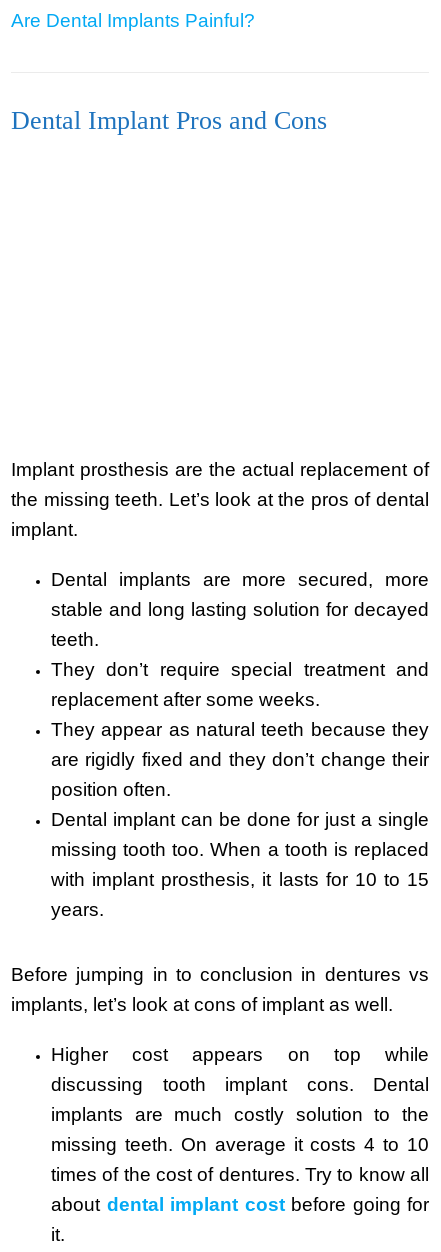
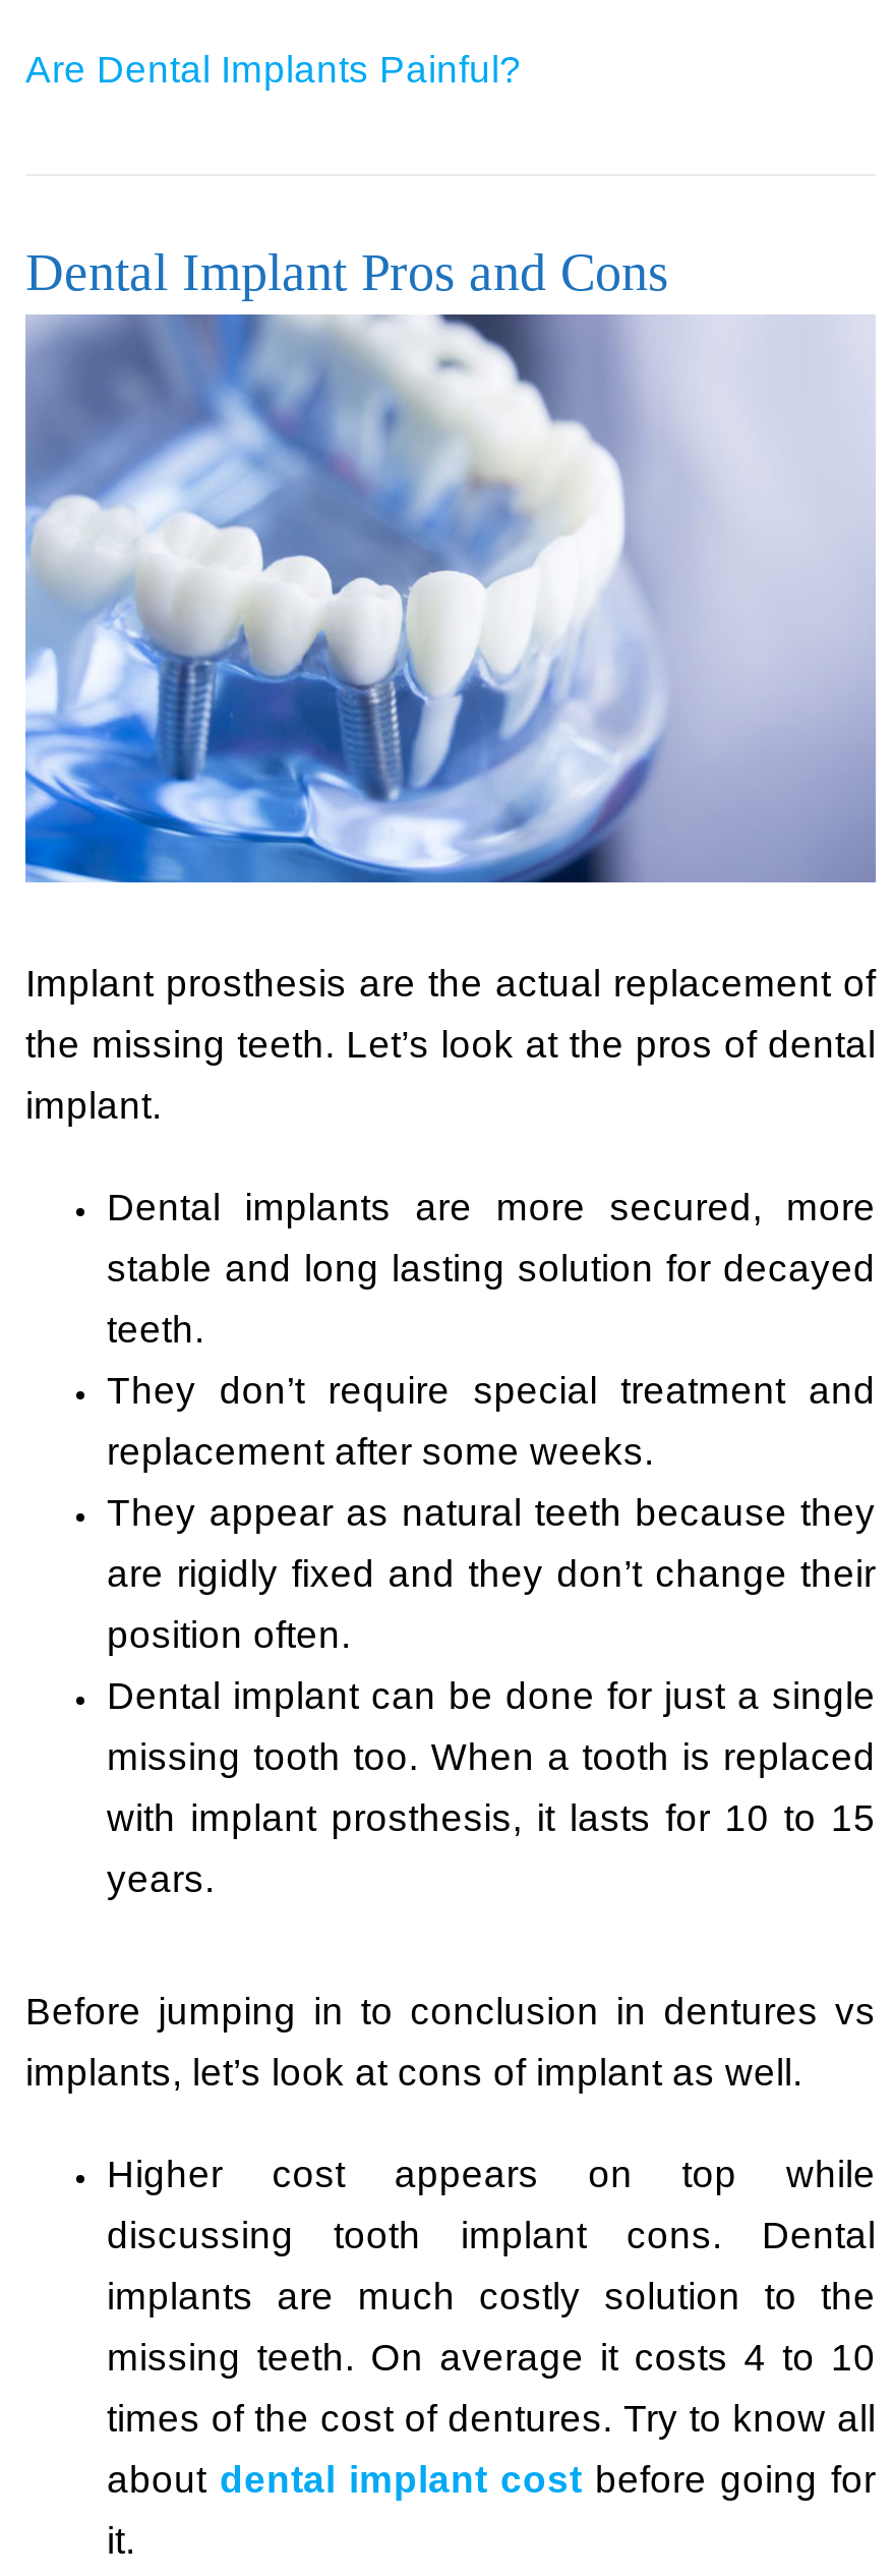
+ [image]
